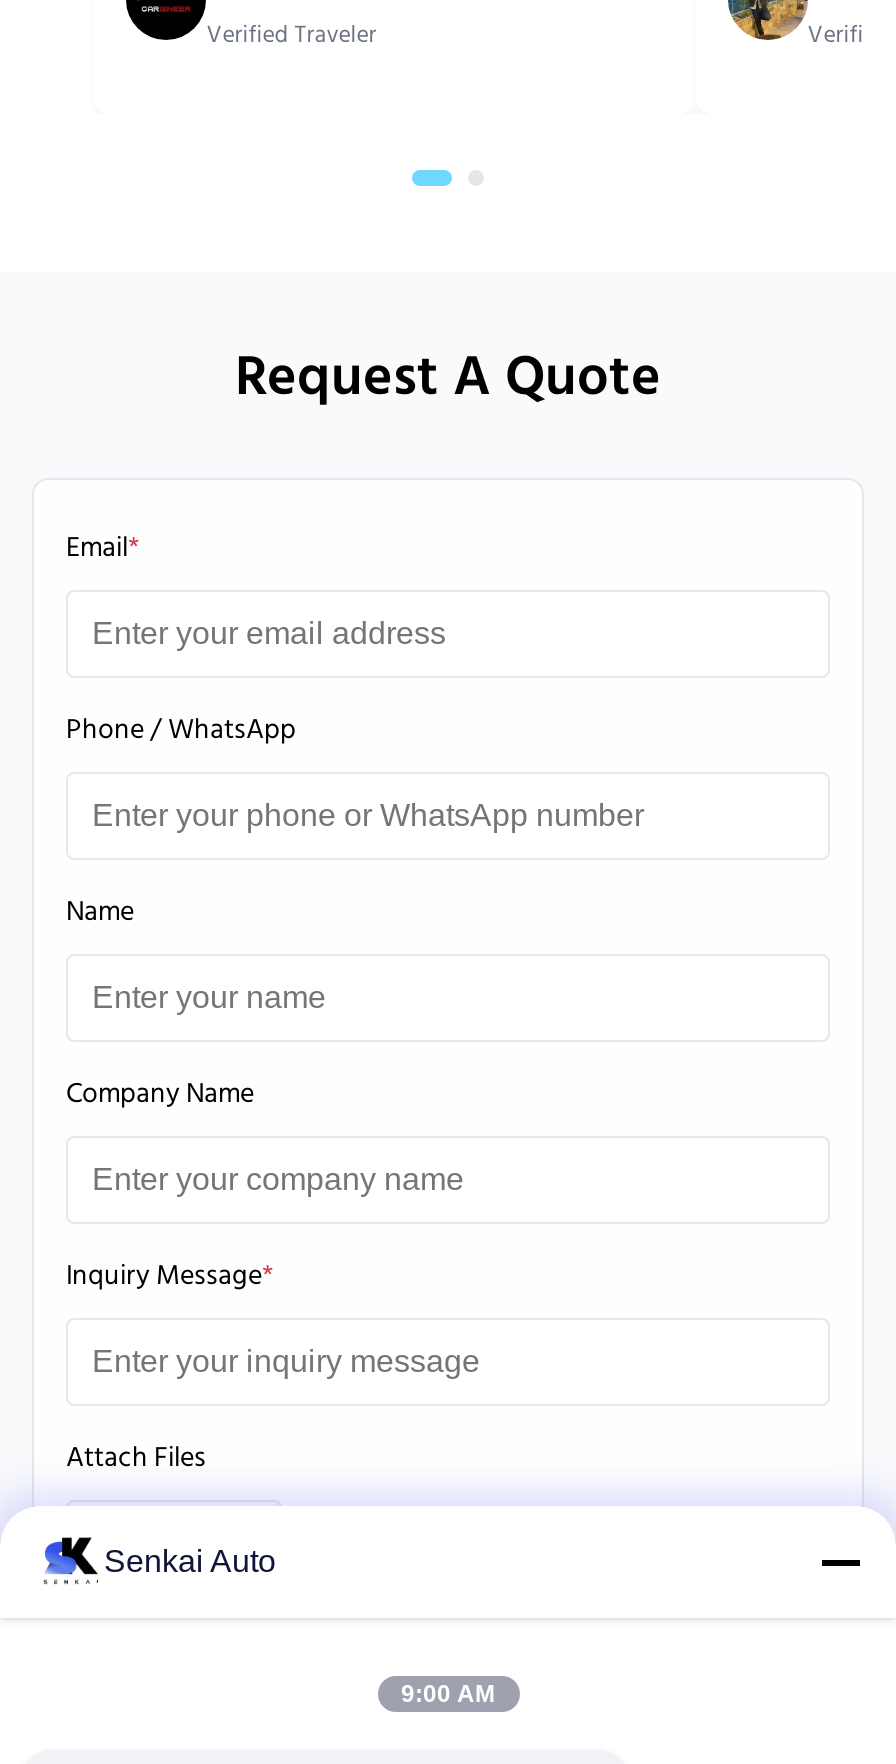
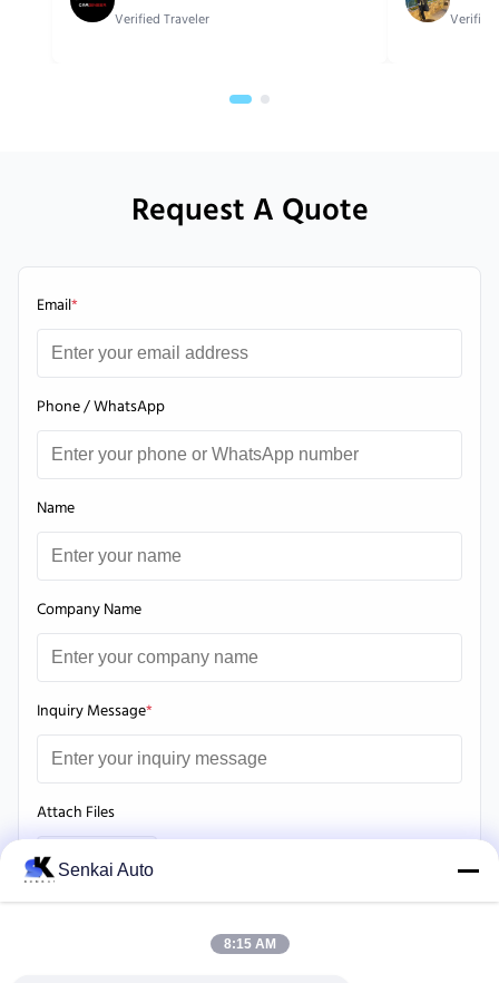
- 9:00 AM
+ 8:15 AM
